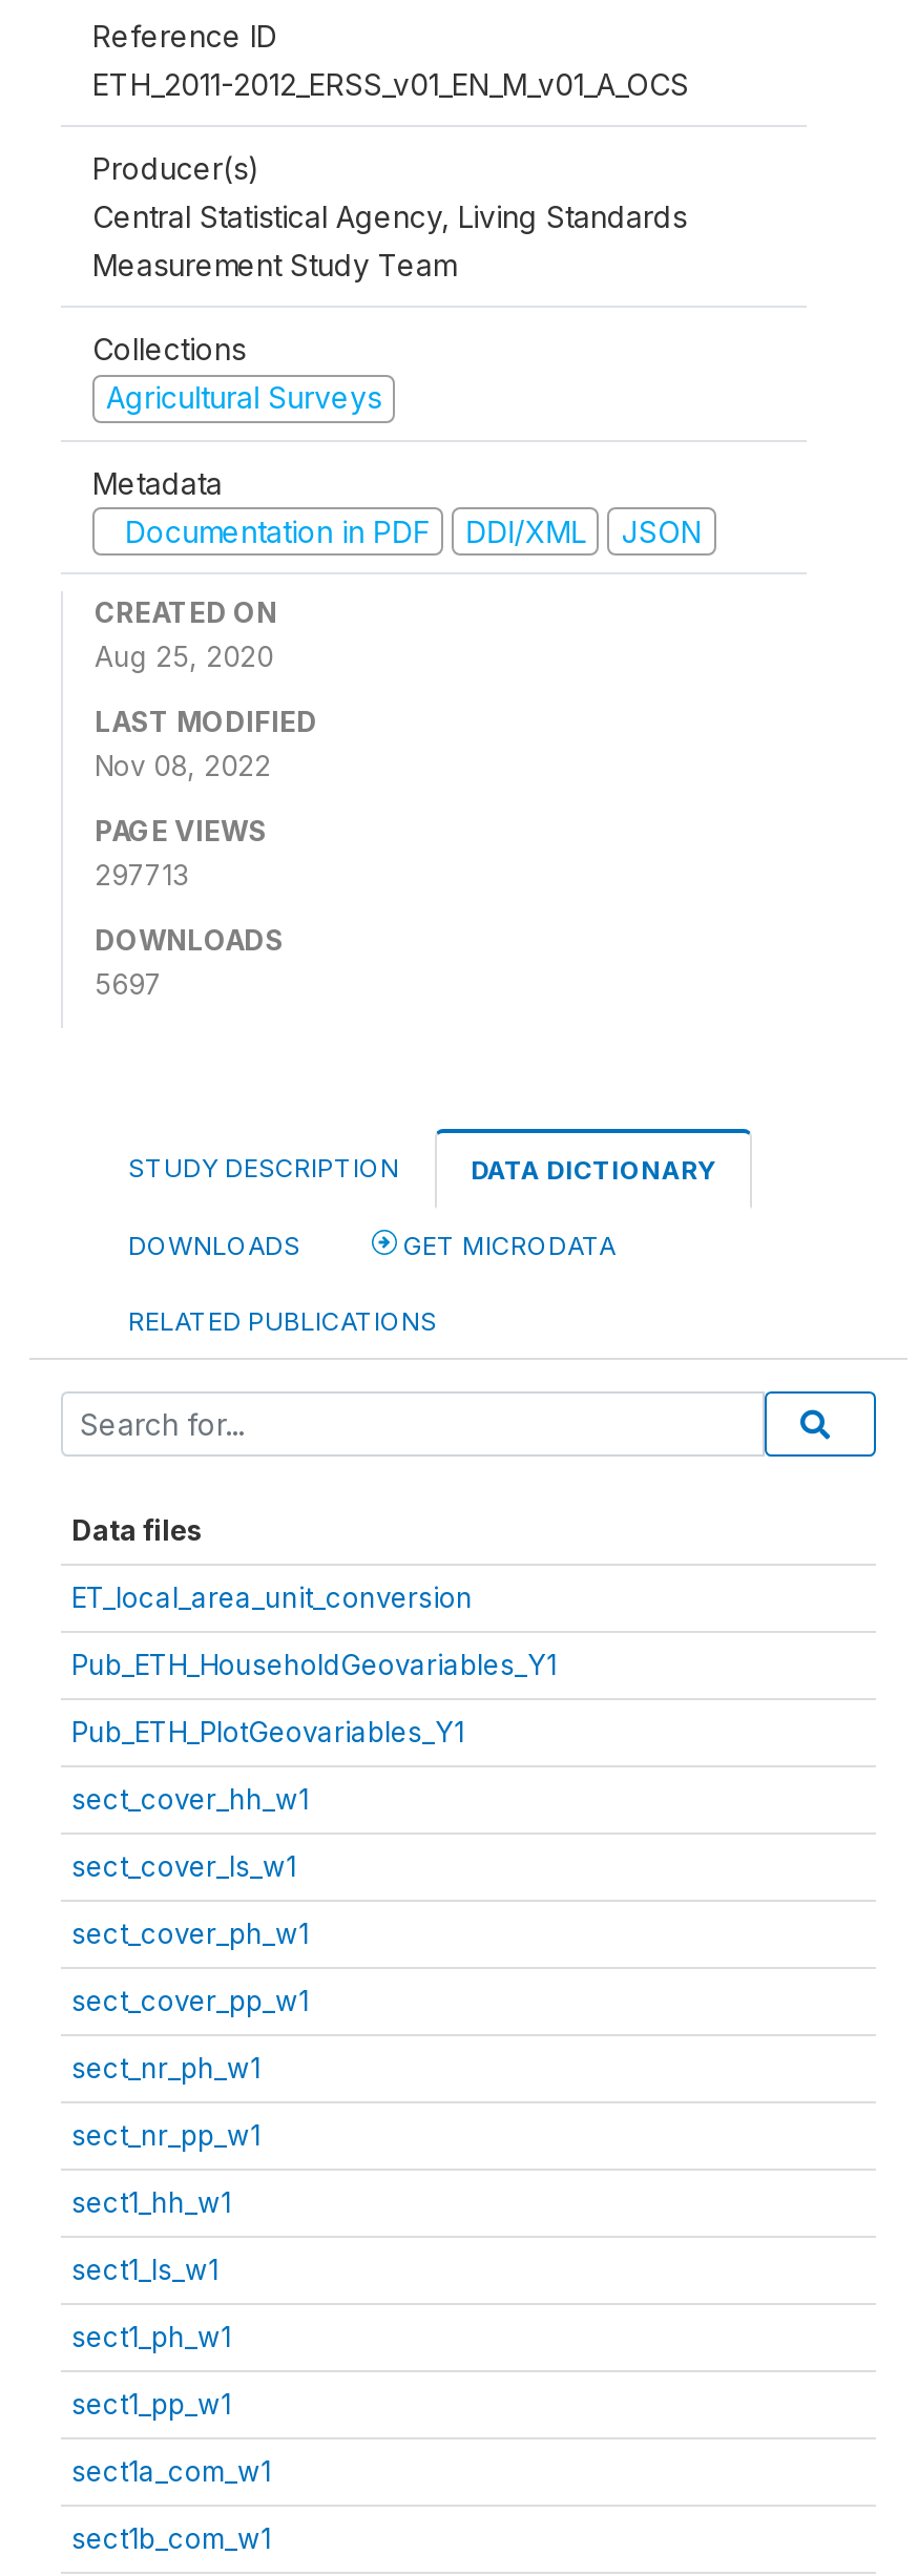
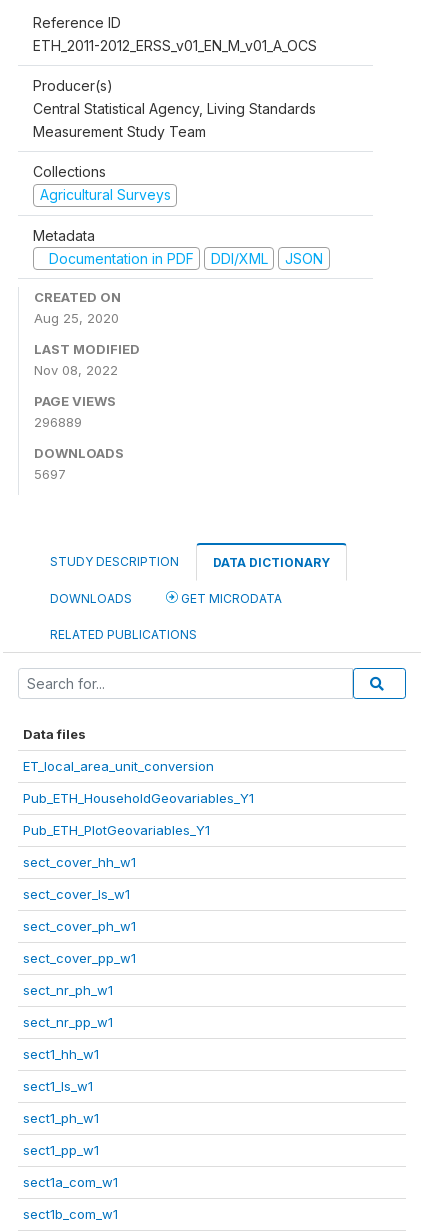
- 297713
+ 296889
